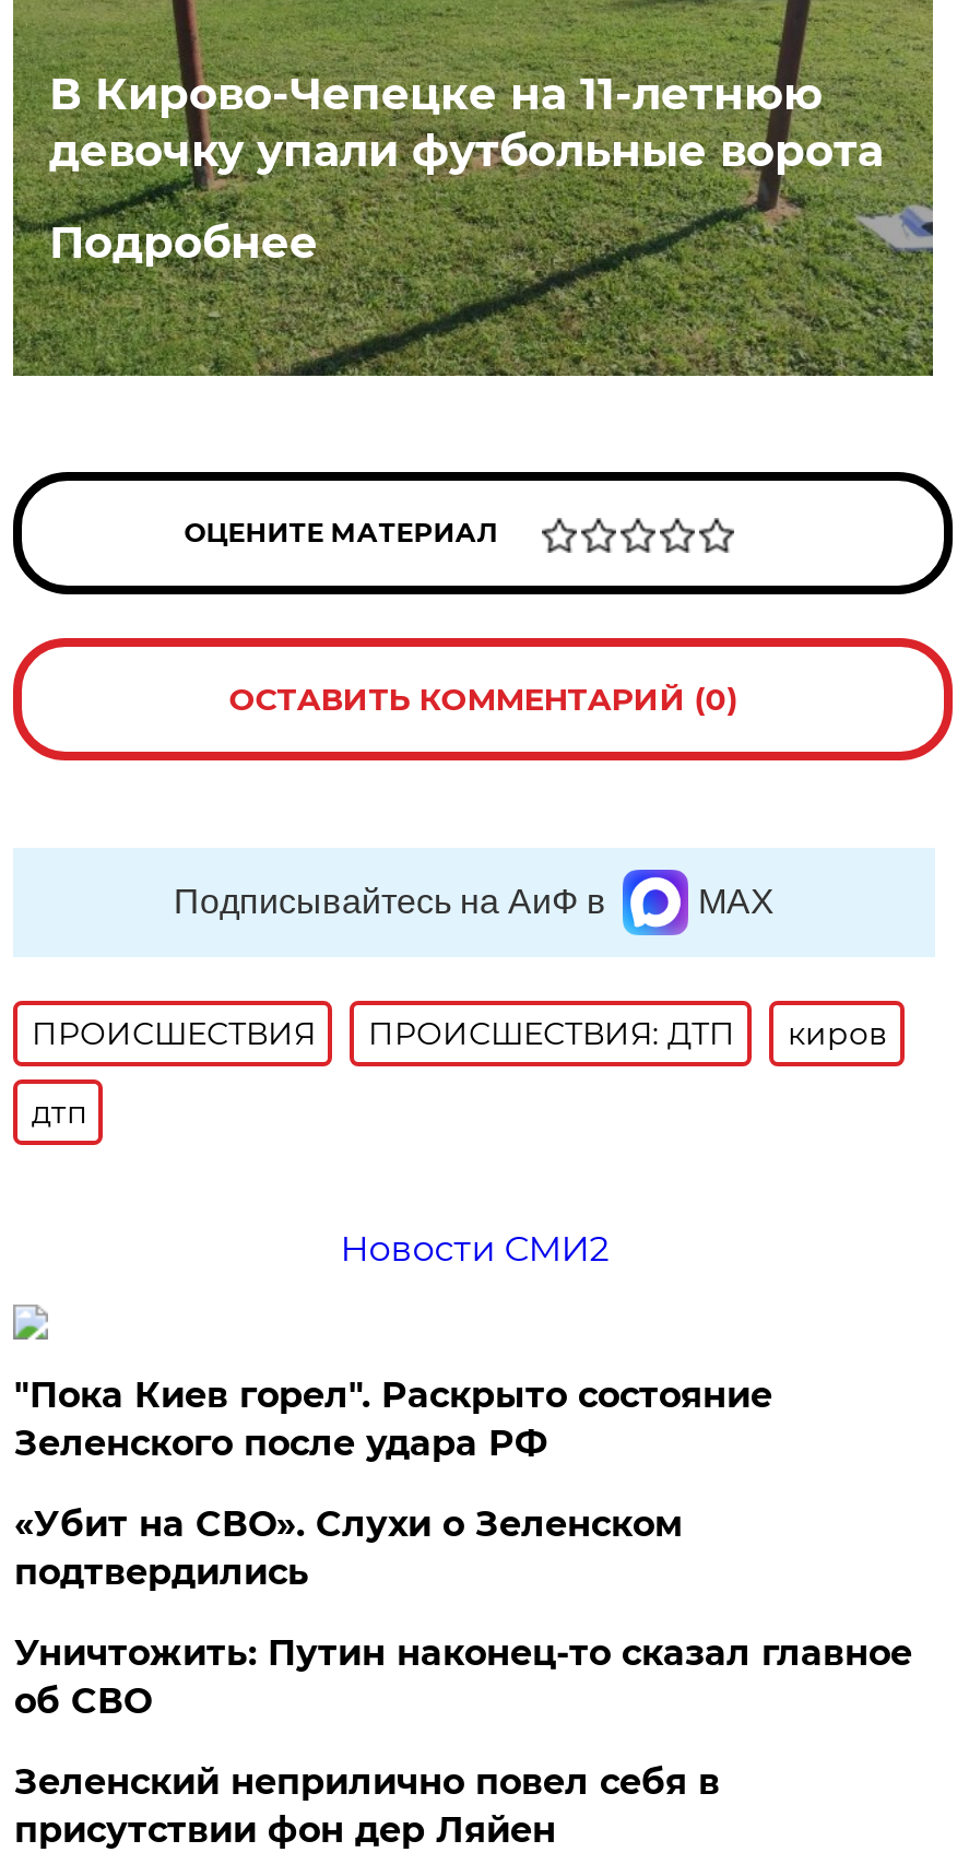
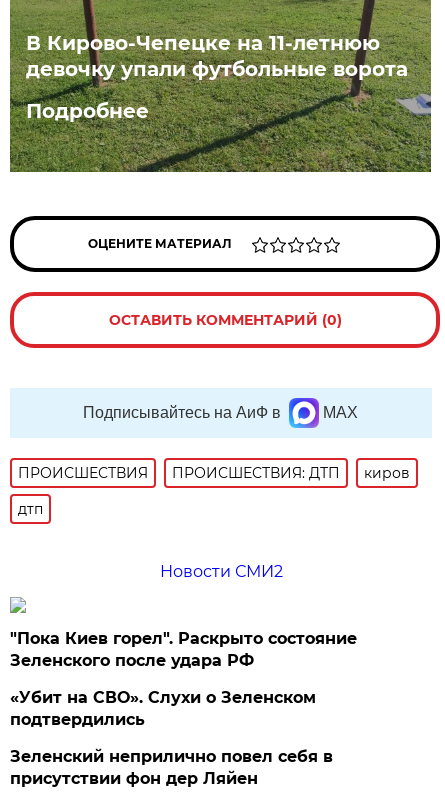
- Уничтожить: Путин наконец-то сказал главное
- об СВО
